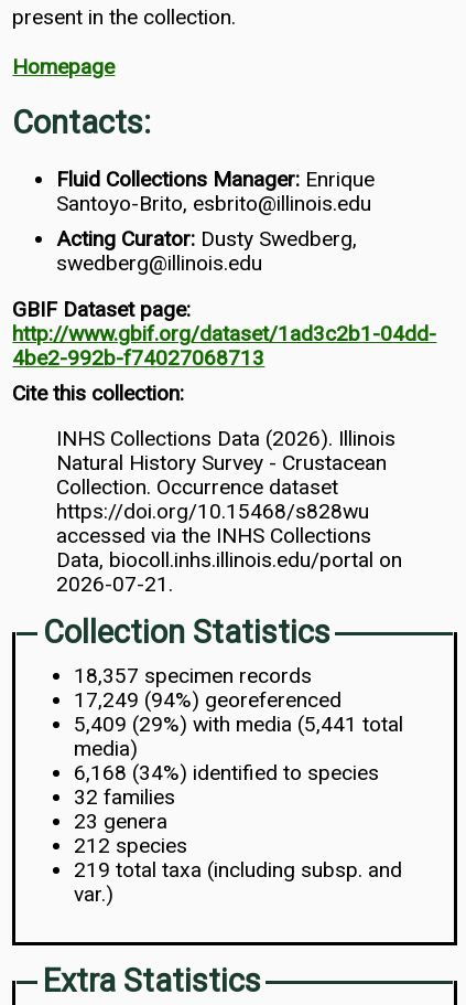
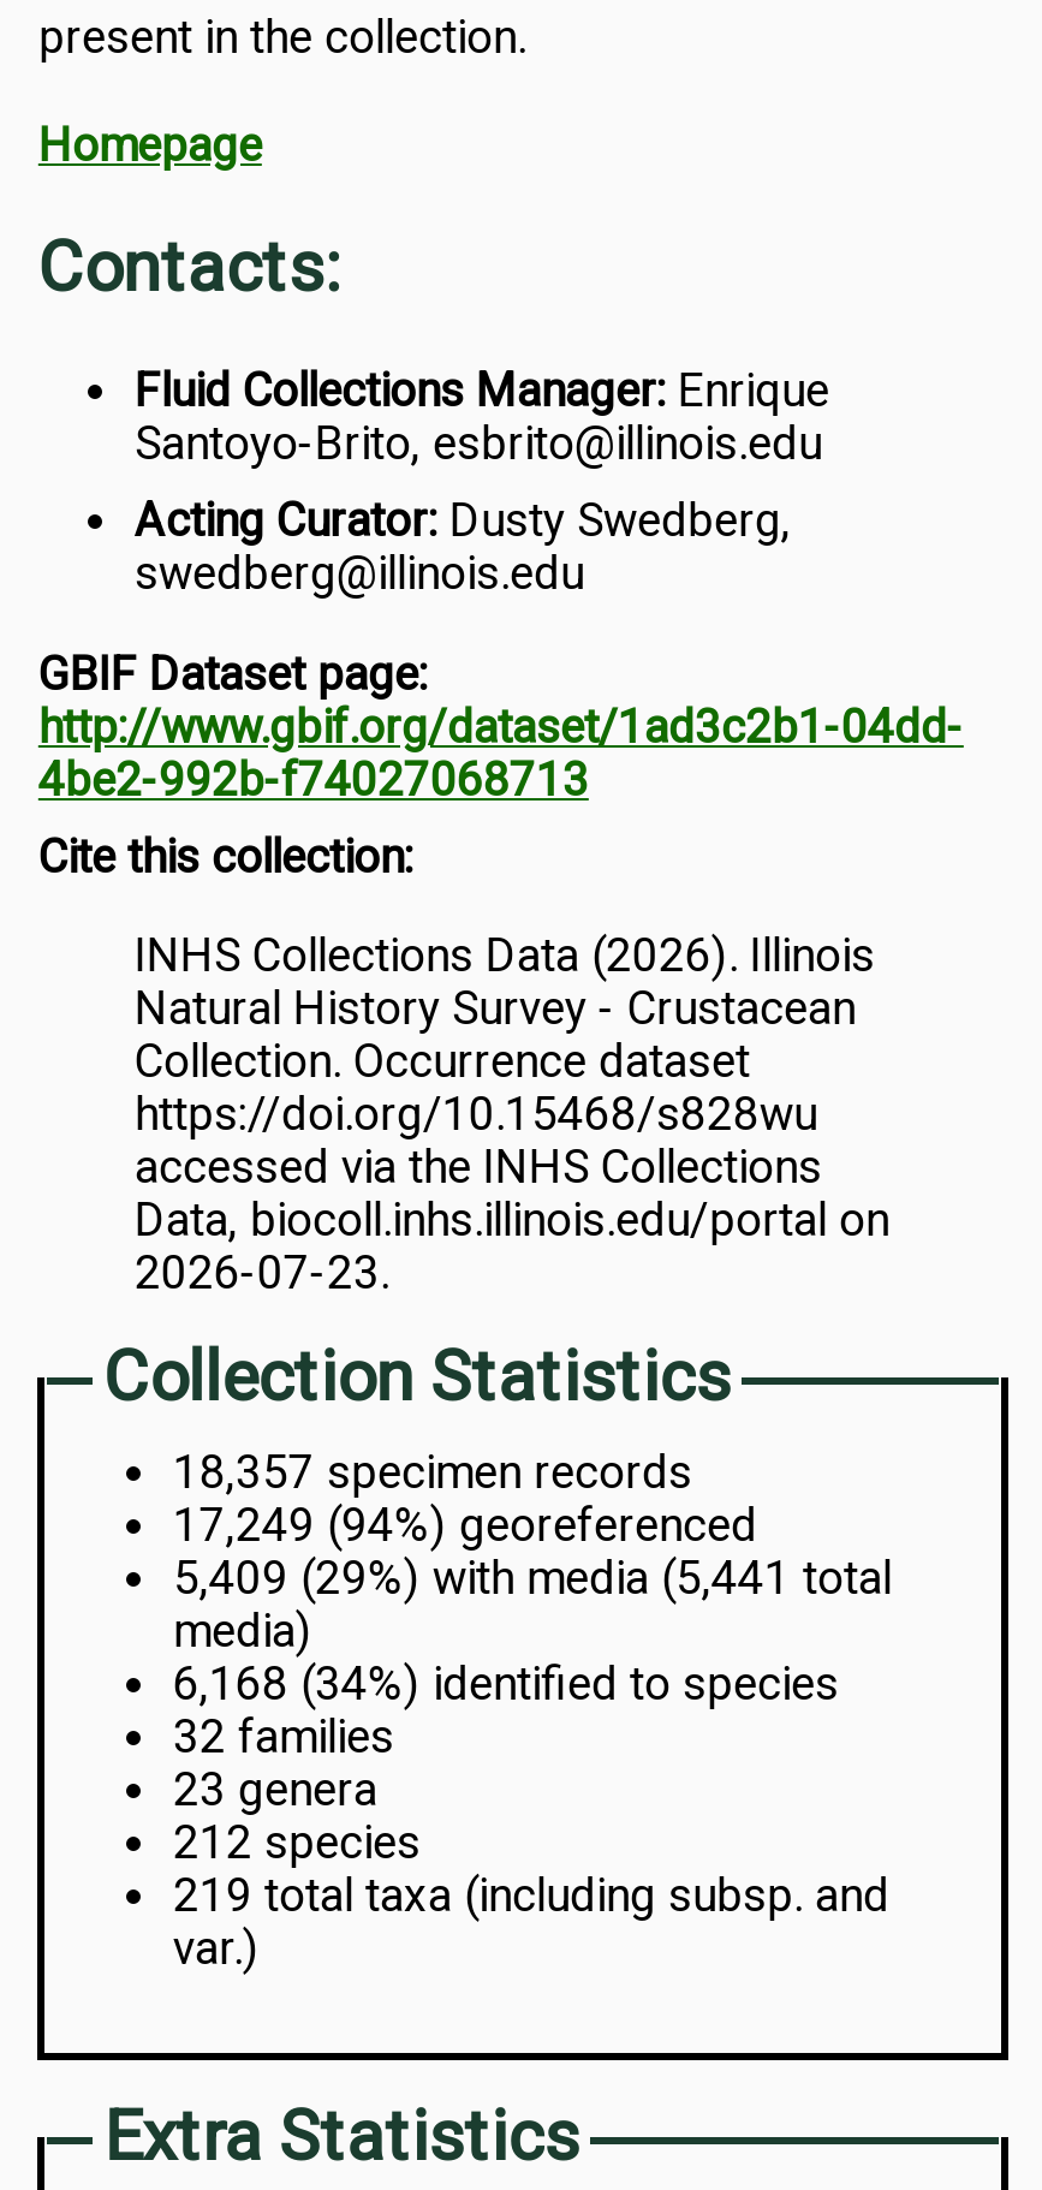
- 2026-07-21.
+ 2026-07-23.
